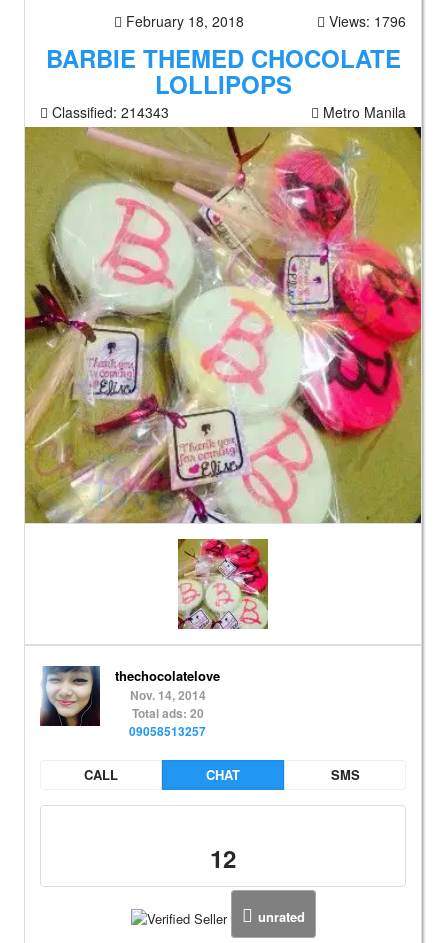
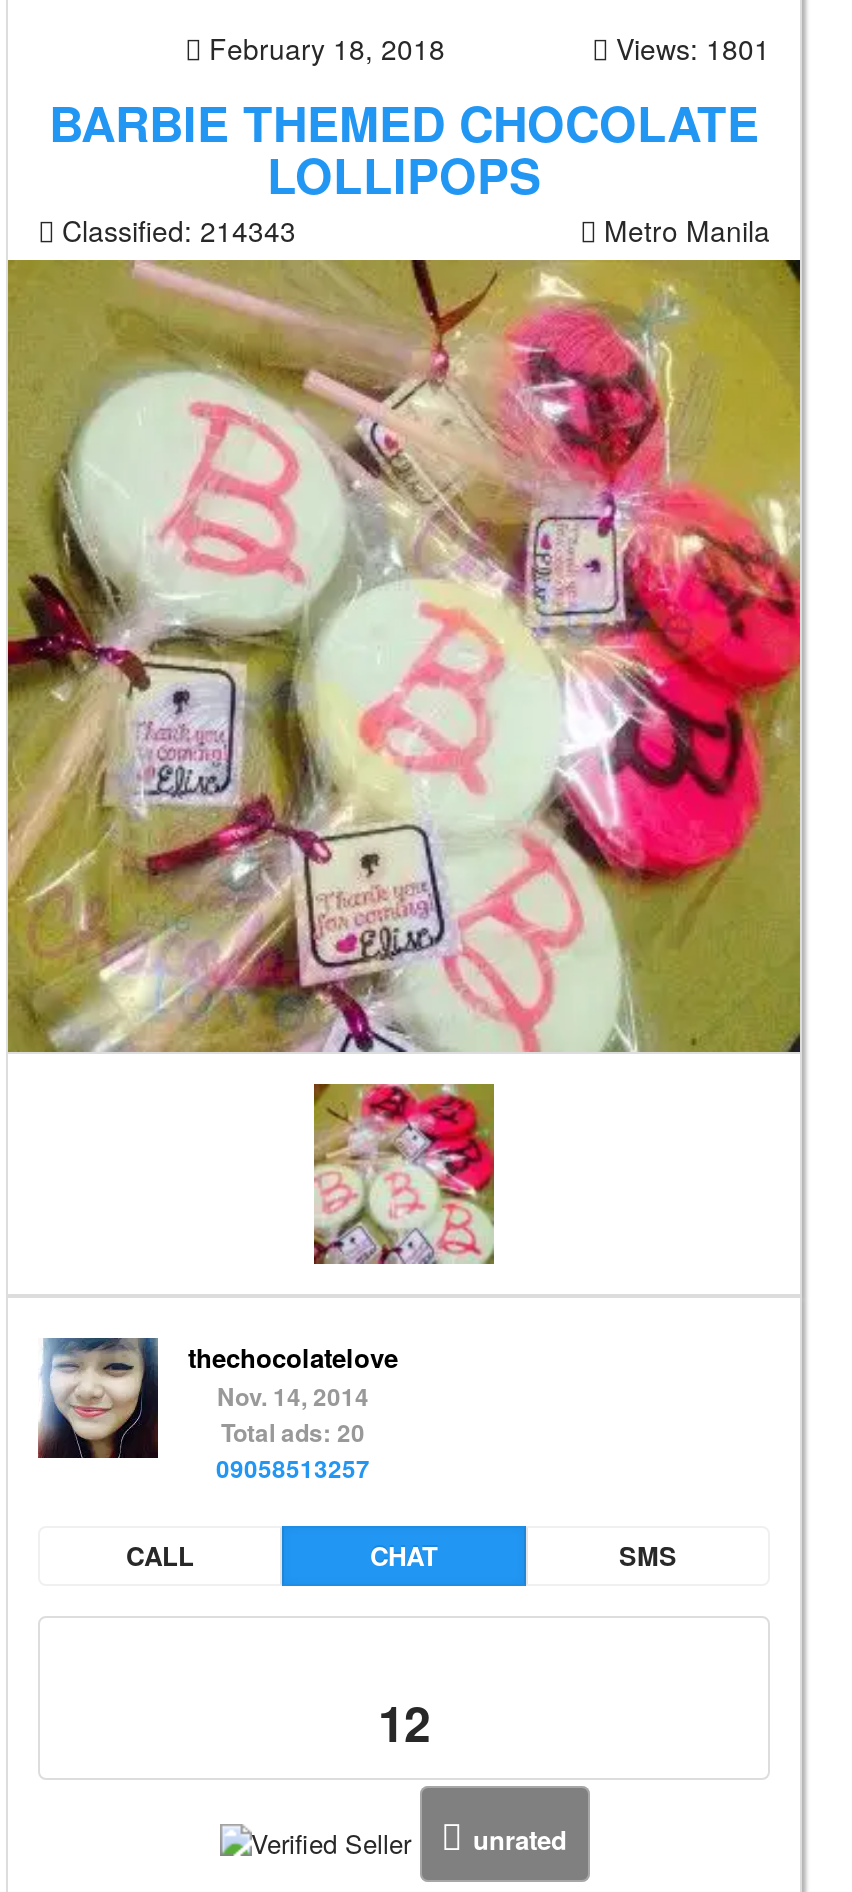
- Views: 1796
+ Views: 1801
